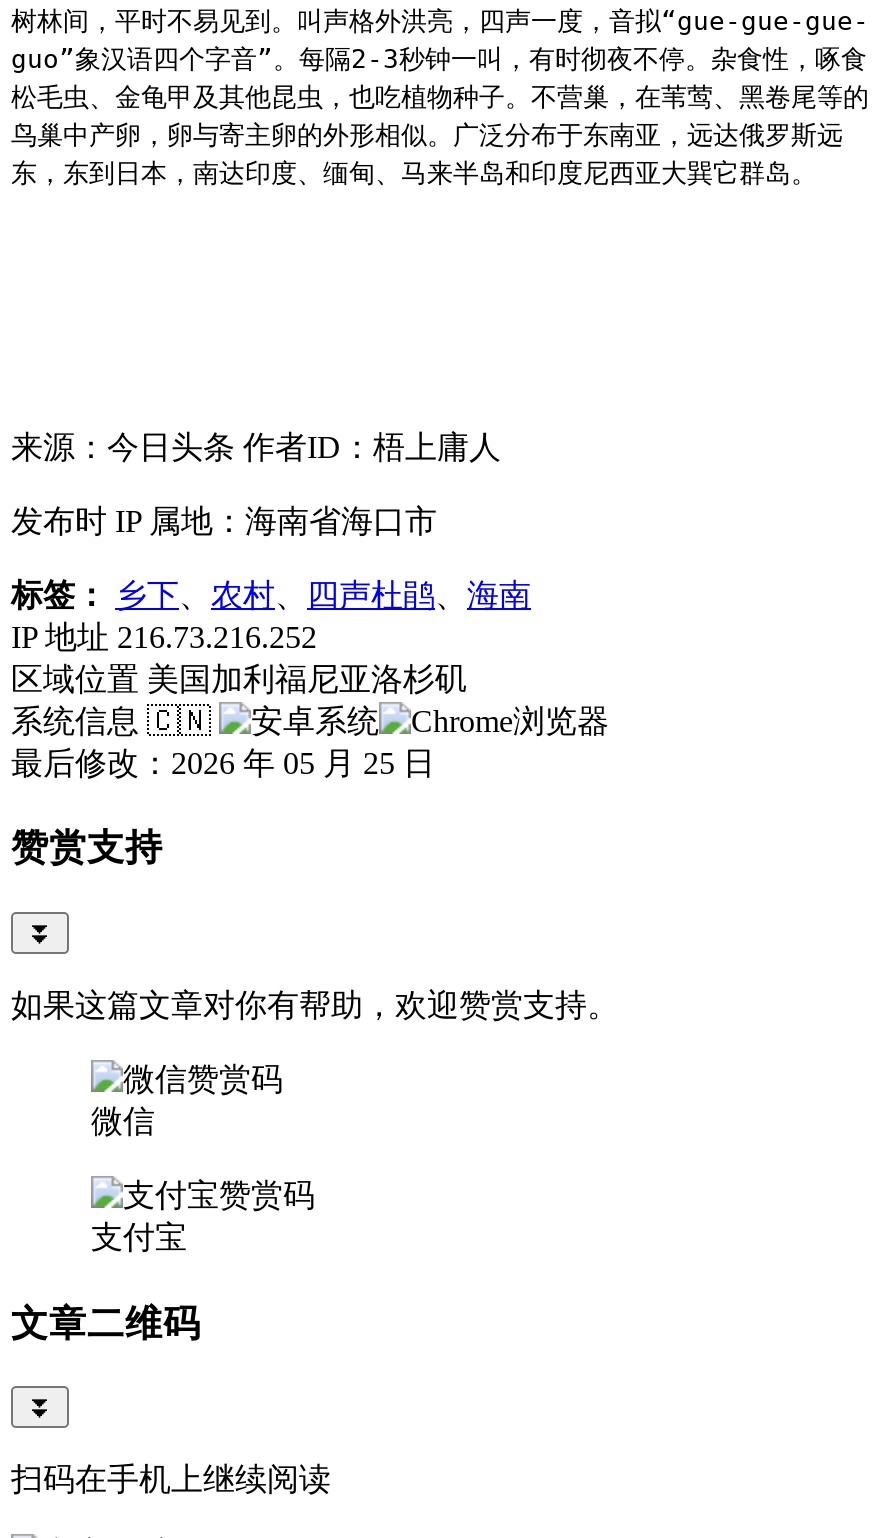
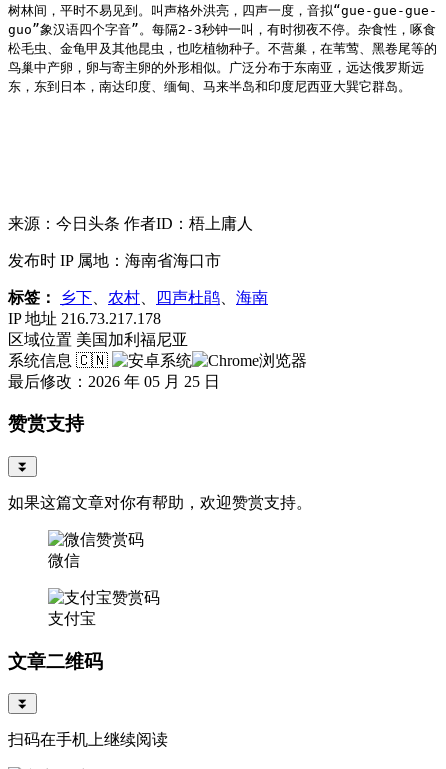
- IP 地址 216.73.216.252
- 区域位置 美国加利福尼亚洛杉矶
+ IP 地址 216.73.217.178
+ 区域位置 美国加利福尼亚
